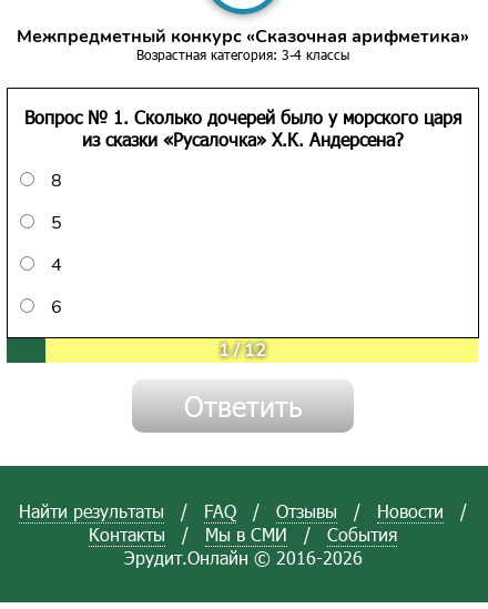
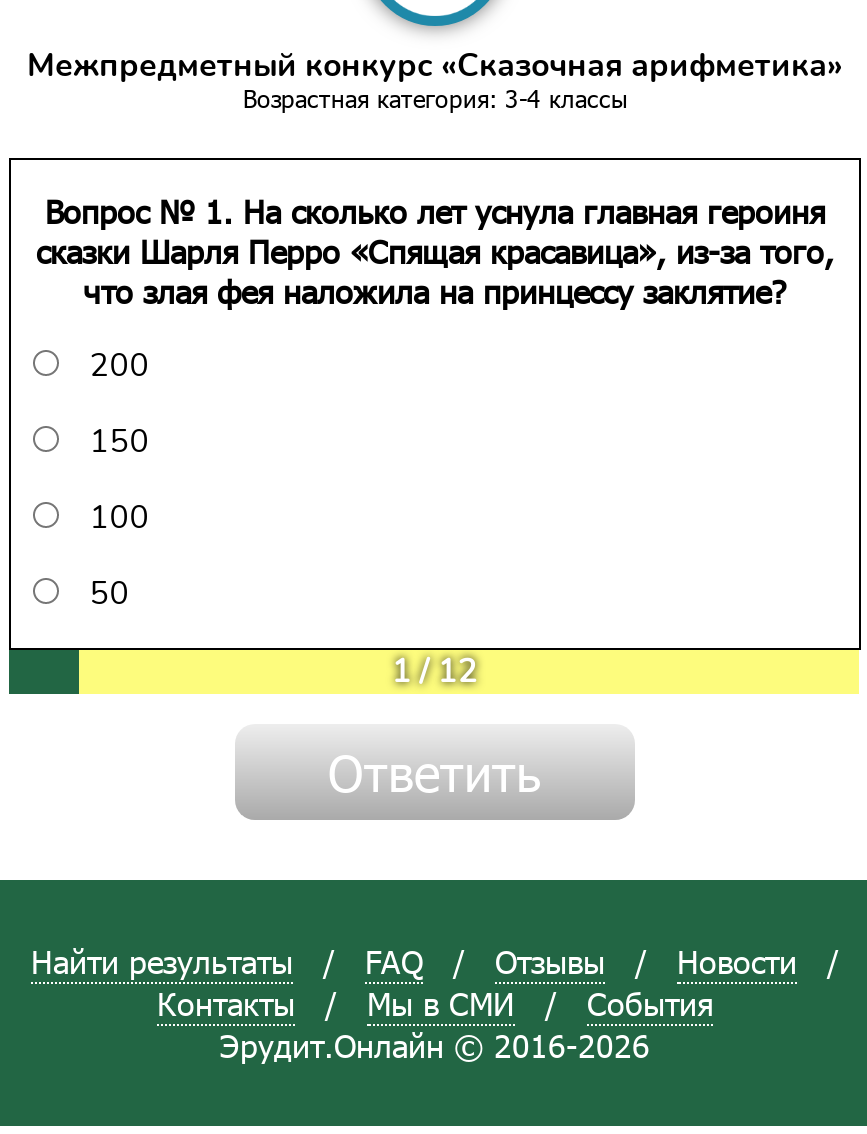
- Вопрос № 1. Сколько дочерей было у морского царя
- из сказки «Русалочка» Х.К. Андерсена?
+ Вопрос № 1. На сколько лет уснула главная героиня
+ сказки Шарля Перро «Спящая красавица», из-за того,
+ что злая фея наложила на принцессу заклятие?

- 8
+ 200

- 5
+ 150

- 4
+ 100

- 6
+ 50
